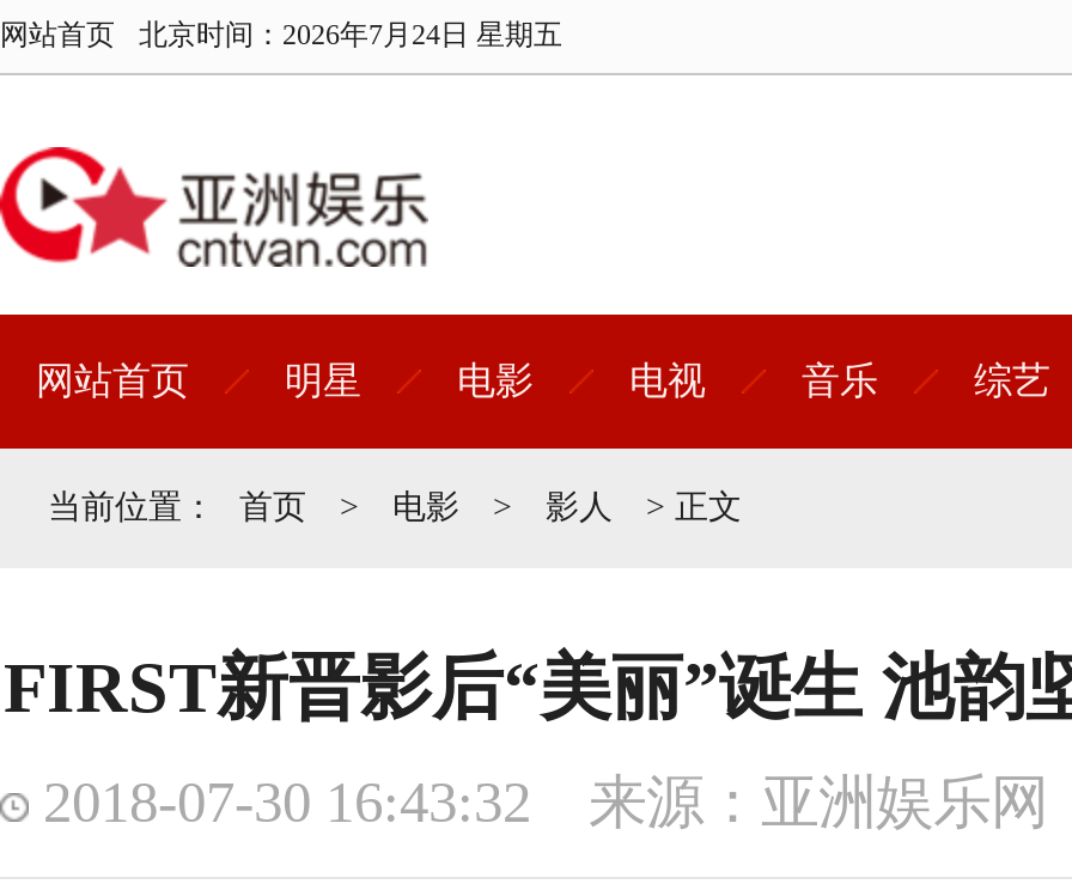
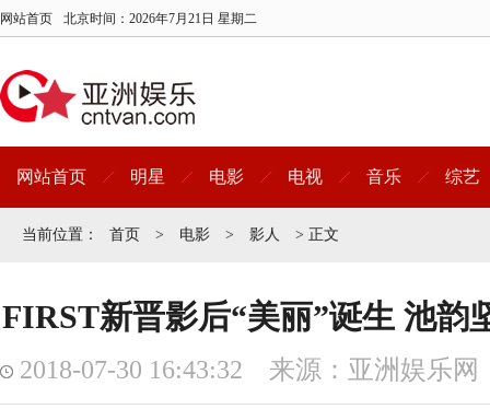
- 北京时间：2026年7月24日 星期五
+ 北京时间：2026年7月21日 星期二
